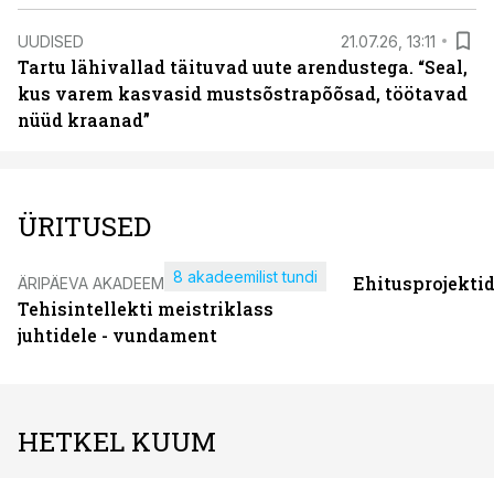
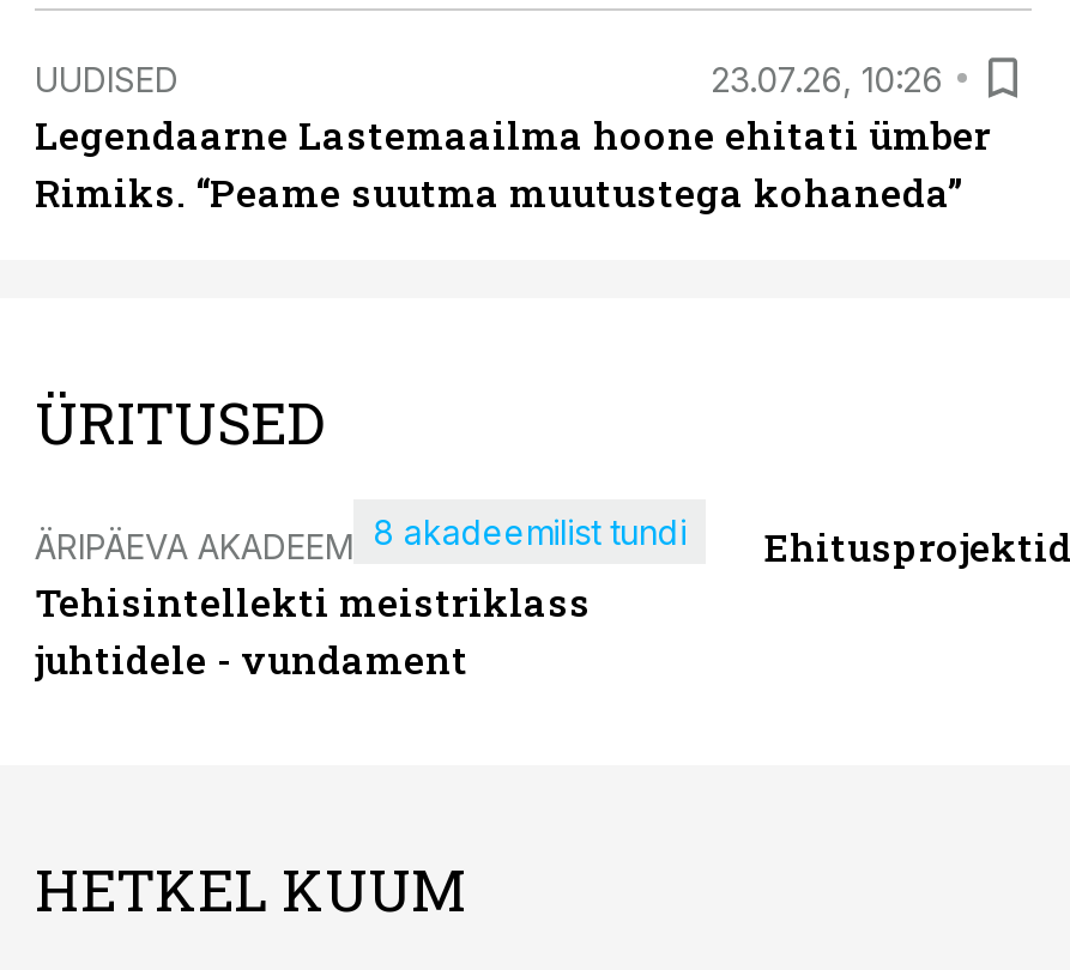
- 21.07.26, 13:11
- Tartu lähivallad täituvad uute arendustega. “Seal,
- kus varem kasvasid mustsõstrapõõsad, töötavad
- nüüd kraanad”
+ 23.07.26, 10:26
+ Legendaarne Lastemaailma hoone ehitati ümber
+ Rimiks. “Peame suutma muutustega kohaneda”
